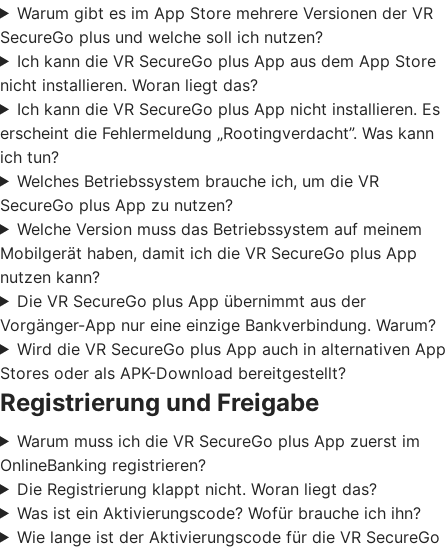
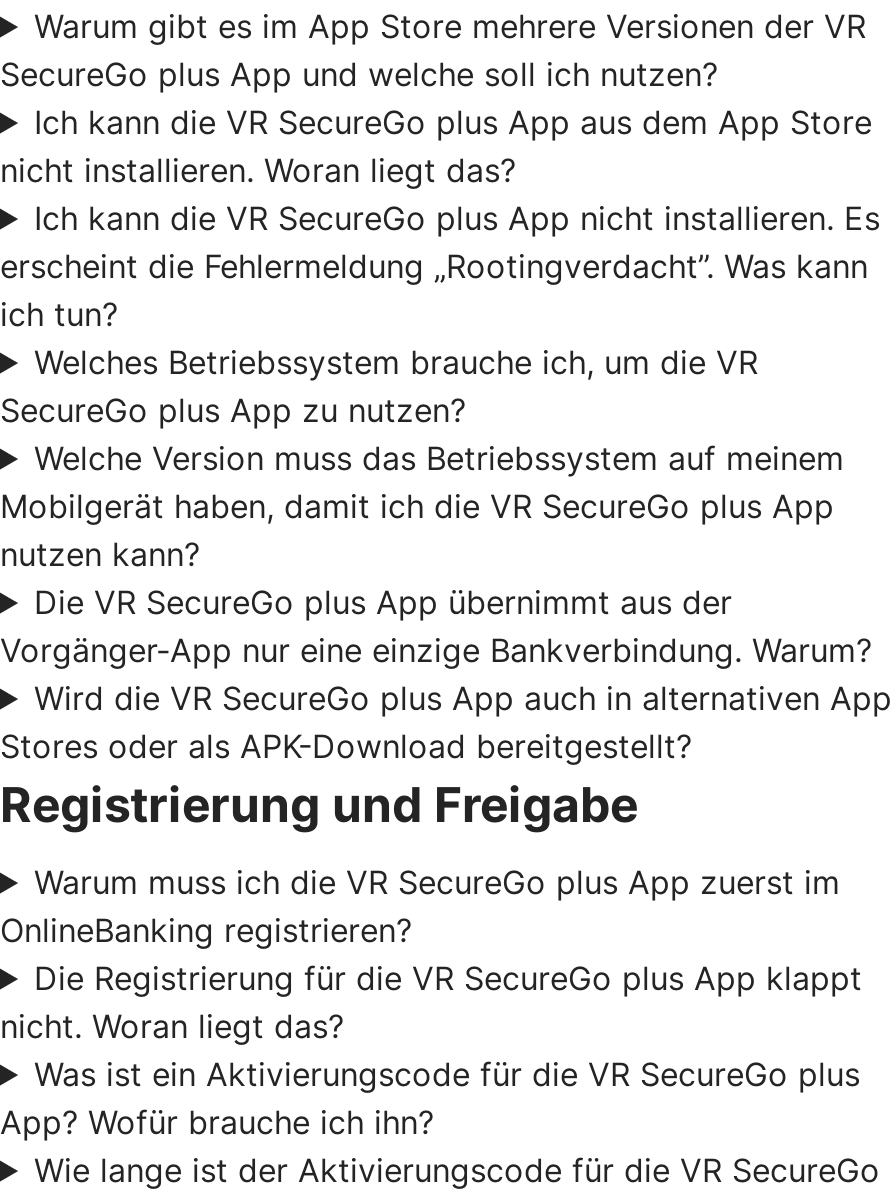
- SecureGo plus und welche soll ich nutzen?
+ SecureGo plus App und welche soll ich nutzen?

- Die Registrierung klappt nicht. Woran liegt das?
- Was ist ein Aktivierungscode? Wofür brauche ich ihn?
+ Die Registrierung für die VR SecureGo plus App klappt
+ nicht. Woran liegt das?
+ Was ist ein Aktivierungscode für die VR SecureGo plus
+ App? Wofür brauche ich ihn?
